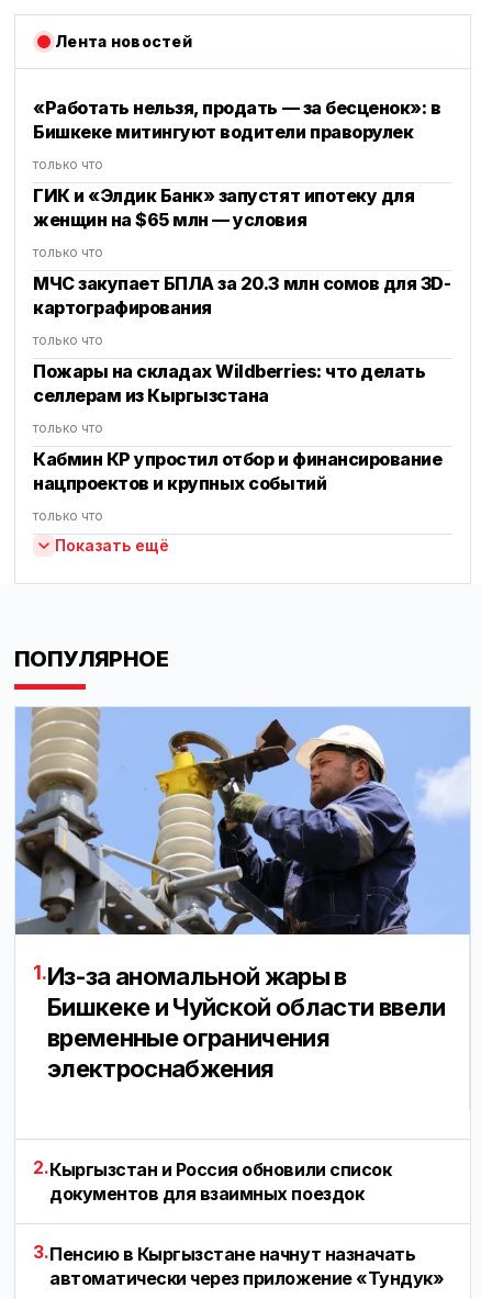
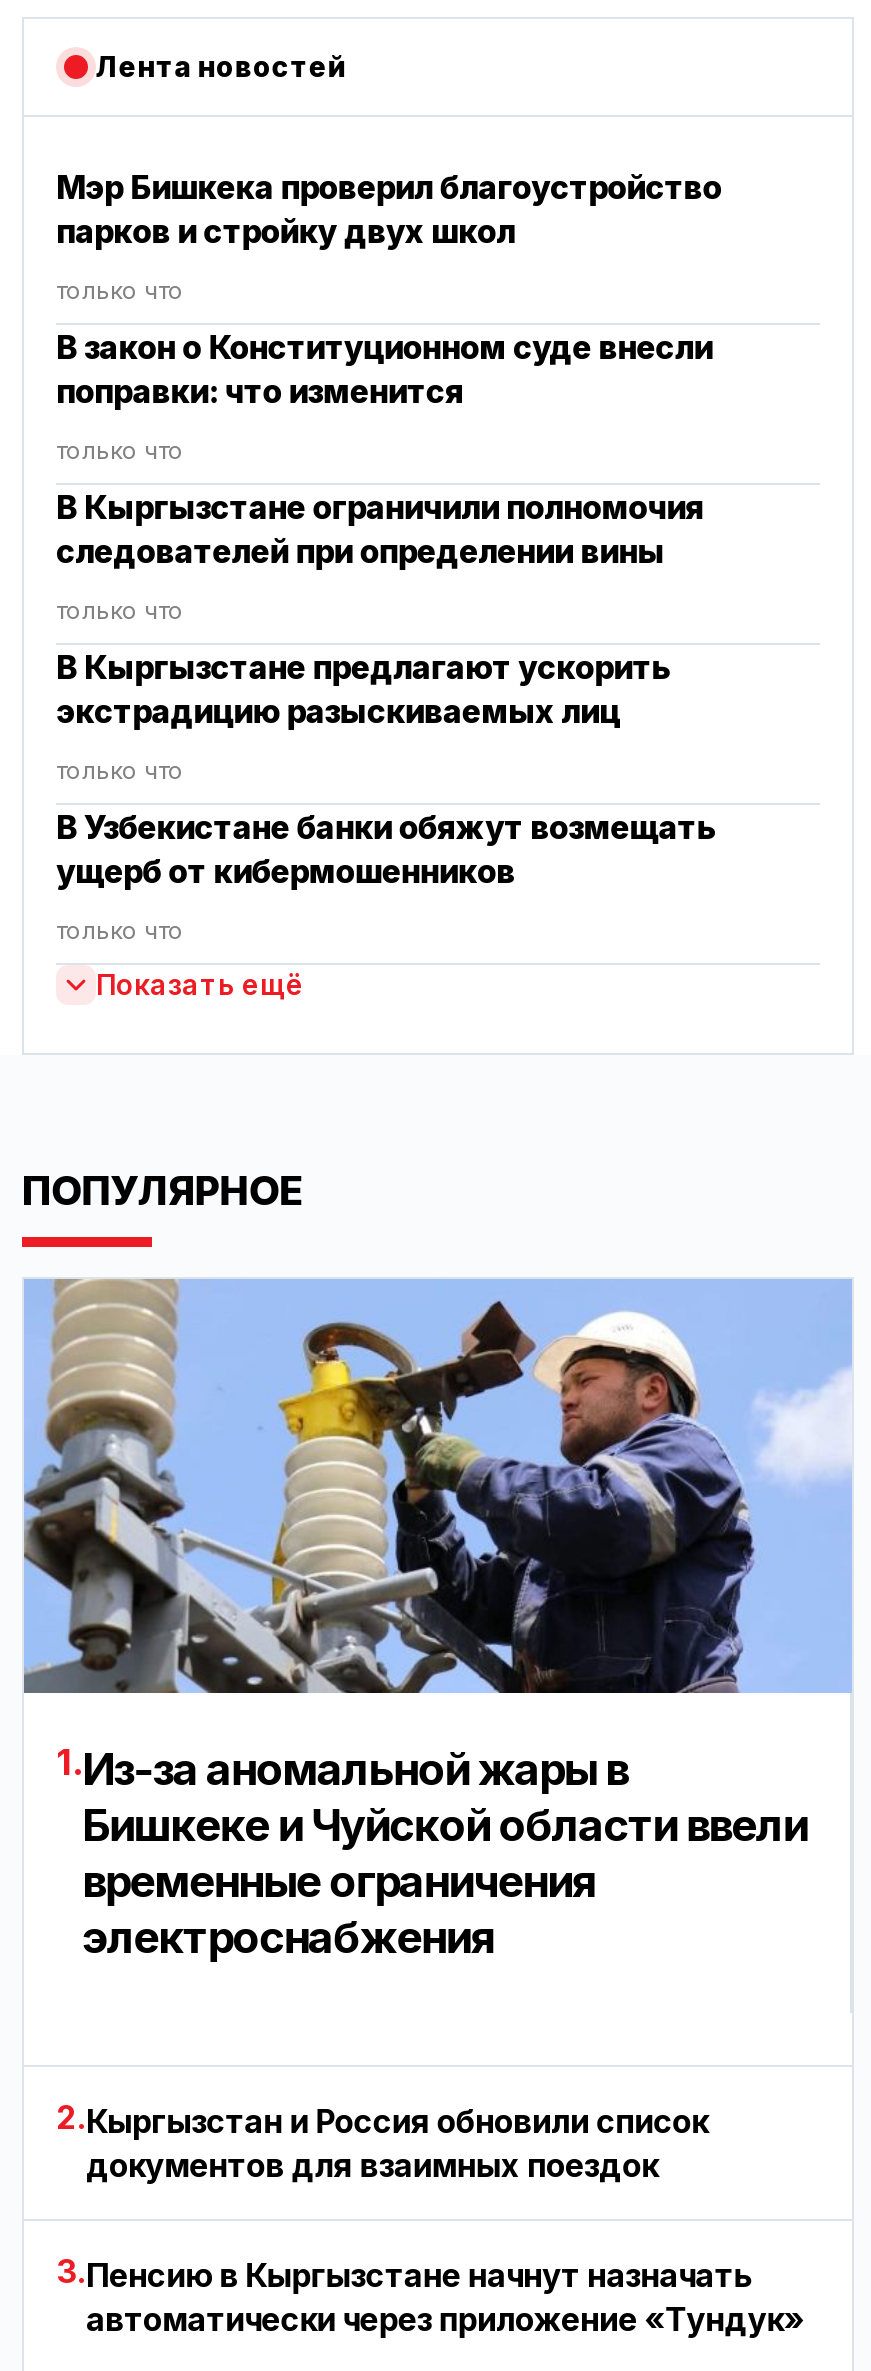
- «Работать нельзя, продать — за бесценок»: в
- Бишкеке митингуют водители праворулек
+ Мэр Бишкека проверил благоустройство
+ парков и стройку двух школ

- ГИК и «Элдик Банк» запустят ипотеку для
- женщин на $65 млн — условия
+ В закон о Конституционном суде внесли
+ поправки: что изменится

- МЧС закупает БПЛА за 20.3 млн сомов для 3D-
- картографирования
+ В Кыргызстане ограничили полномочия
+ следователей при определении вины

- Пожары на складах Wildberries: что делать
- селлерам из Кыргызстана
+ В Кыргызстане предлагают ускорить
+ экстрадицию разыскиваемых лиц

- Кабмин КР упростил отбор и финансирование
- нацпроектов и крупных событий
+ В Узбекистане банки обяжут возмещать
+ ущерб от кибермошенников
